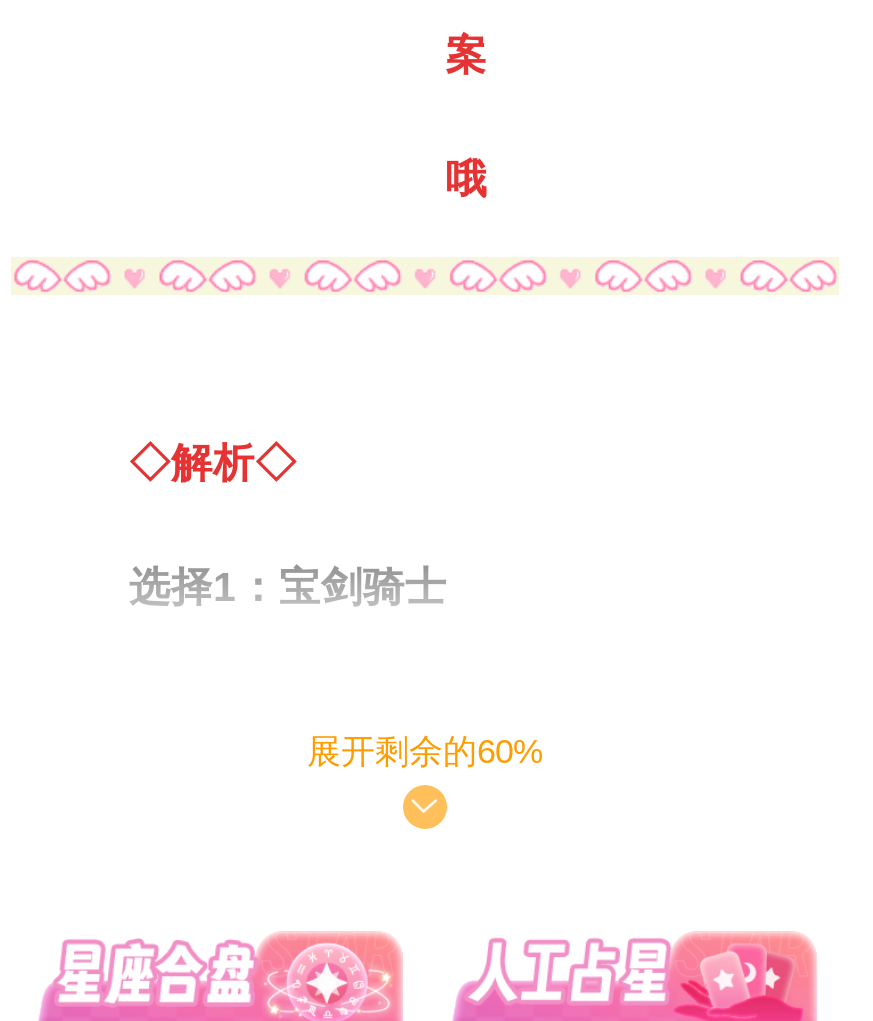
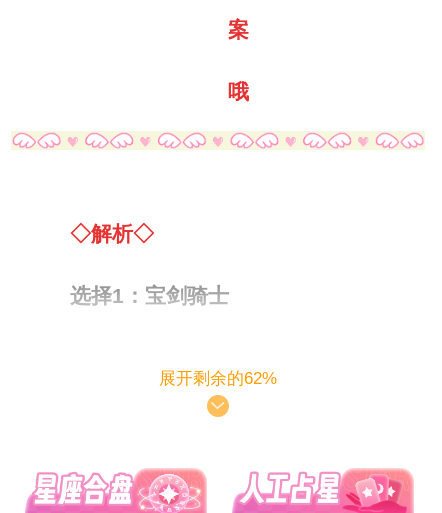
- 展开剩余的60%
+ 展开剩余的62%
